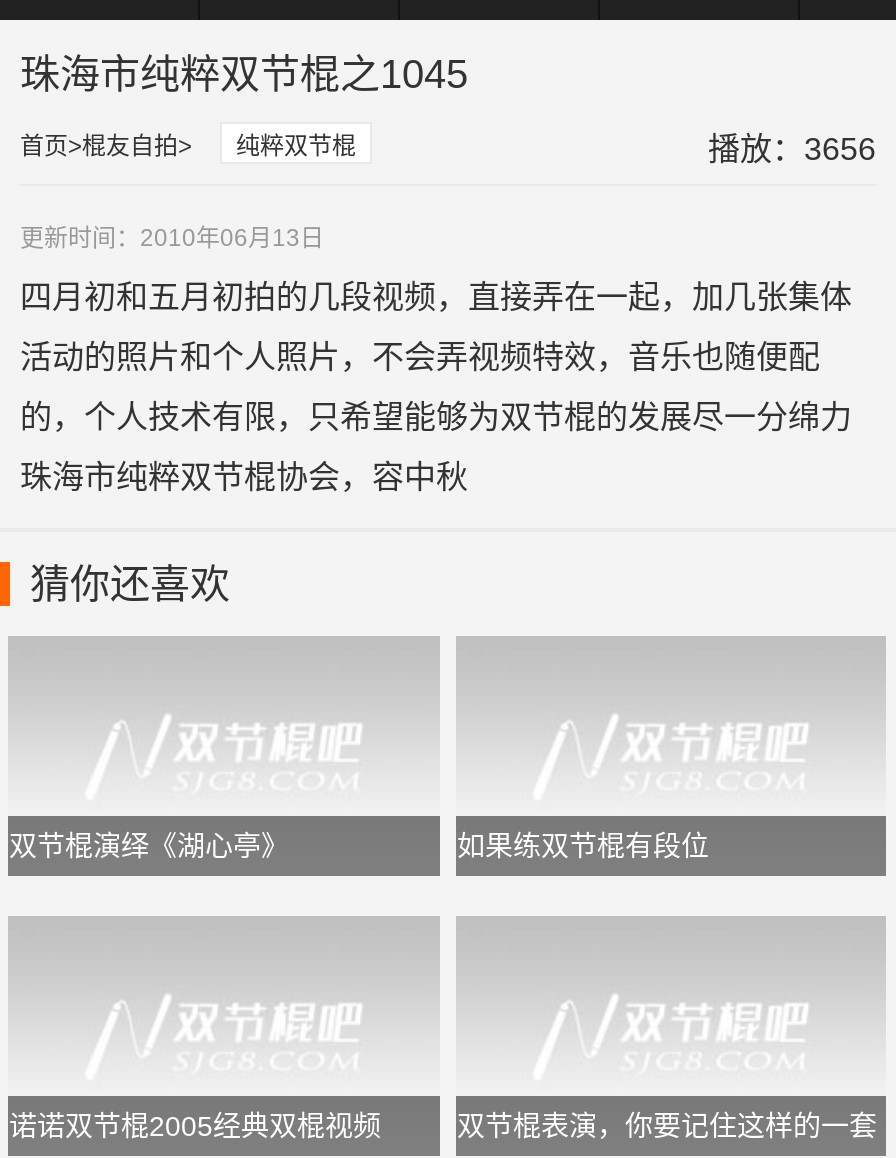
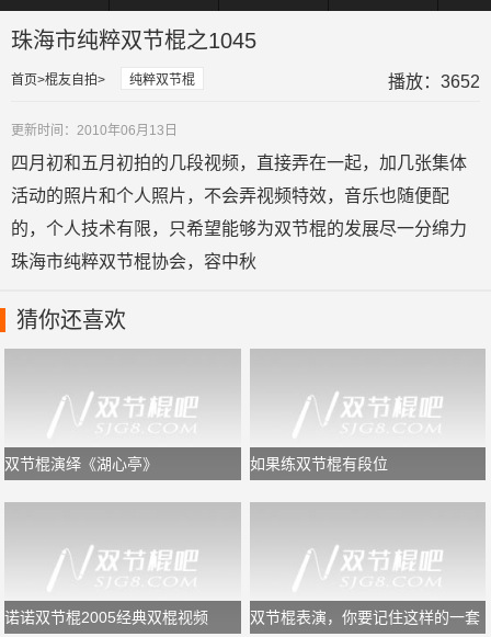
- 播放：3656
+ 播放：3652
